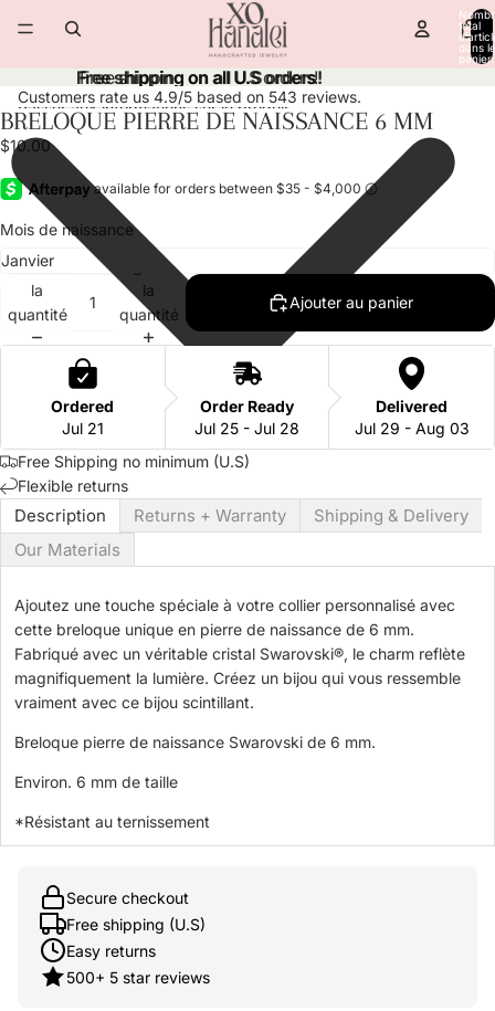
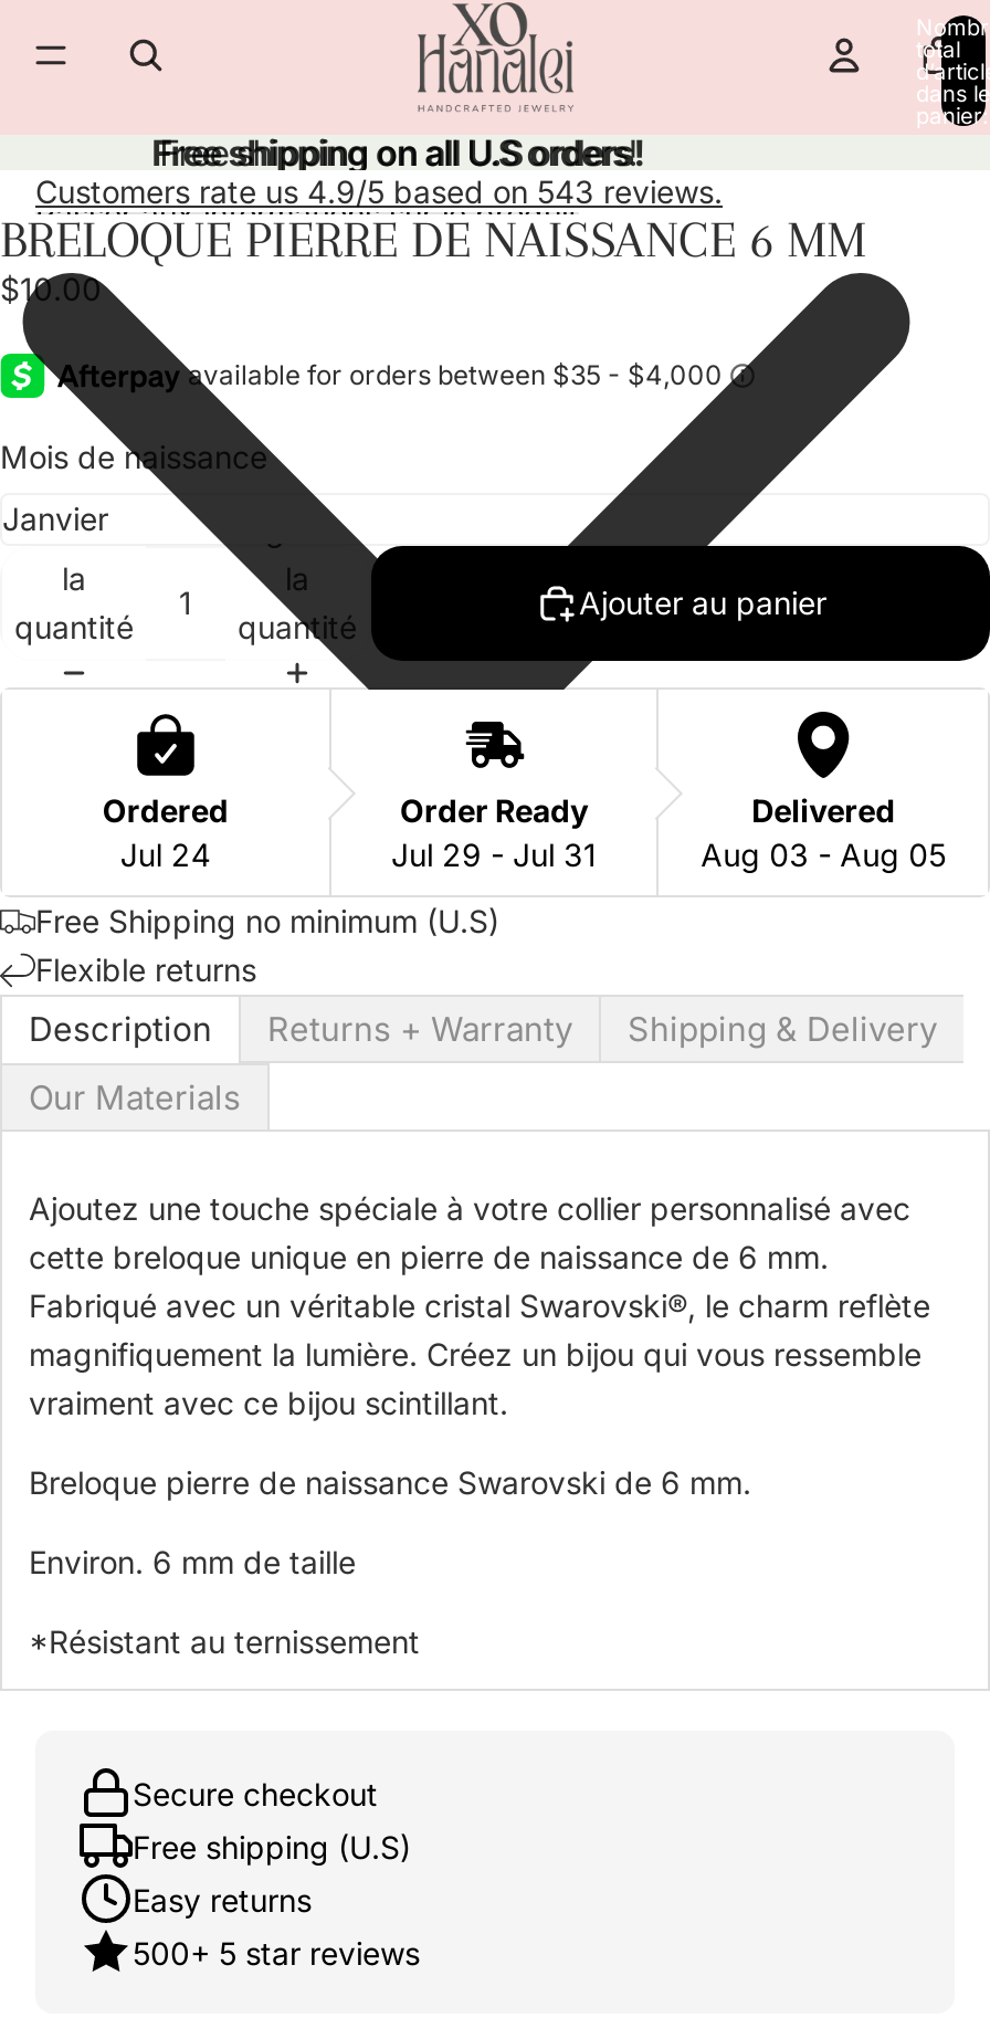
- Jul 21
+ Jul 24

- Jul 25 - Jul 28
+ Jul 29 - Jul 31

- Jul 29 - Aug 03
+ Aug 03 - Aug 05
